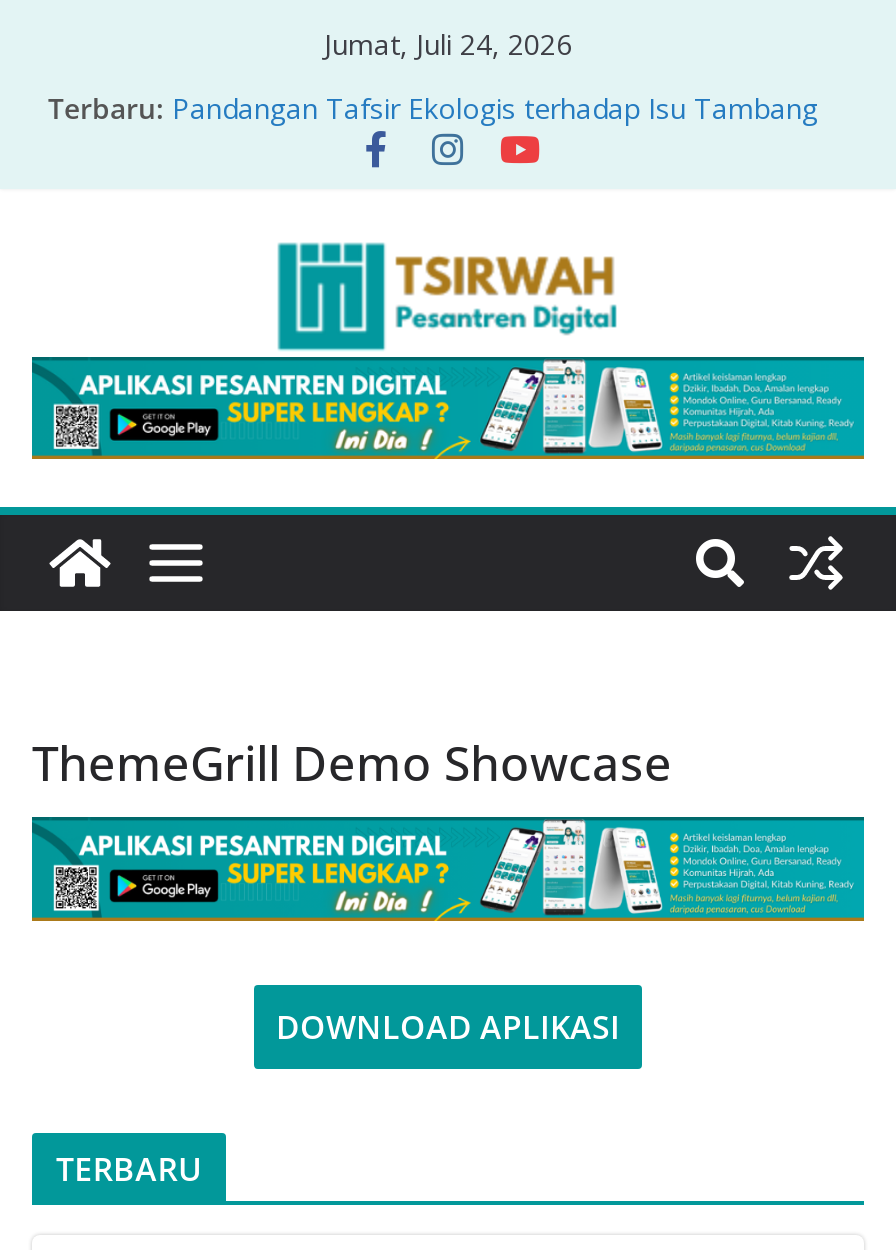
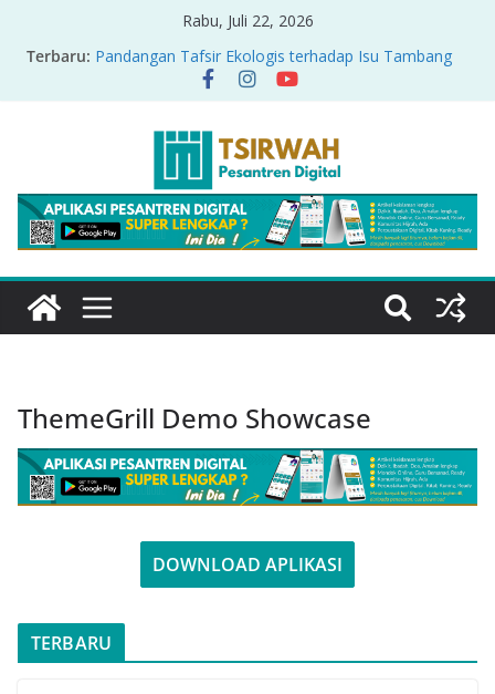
- Jumat, Juli 24, 2026
+ Rabu, Juli 22, 2026
